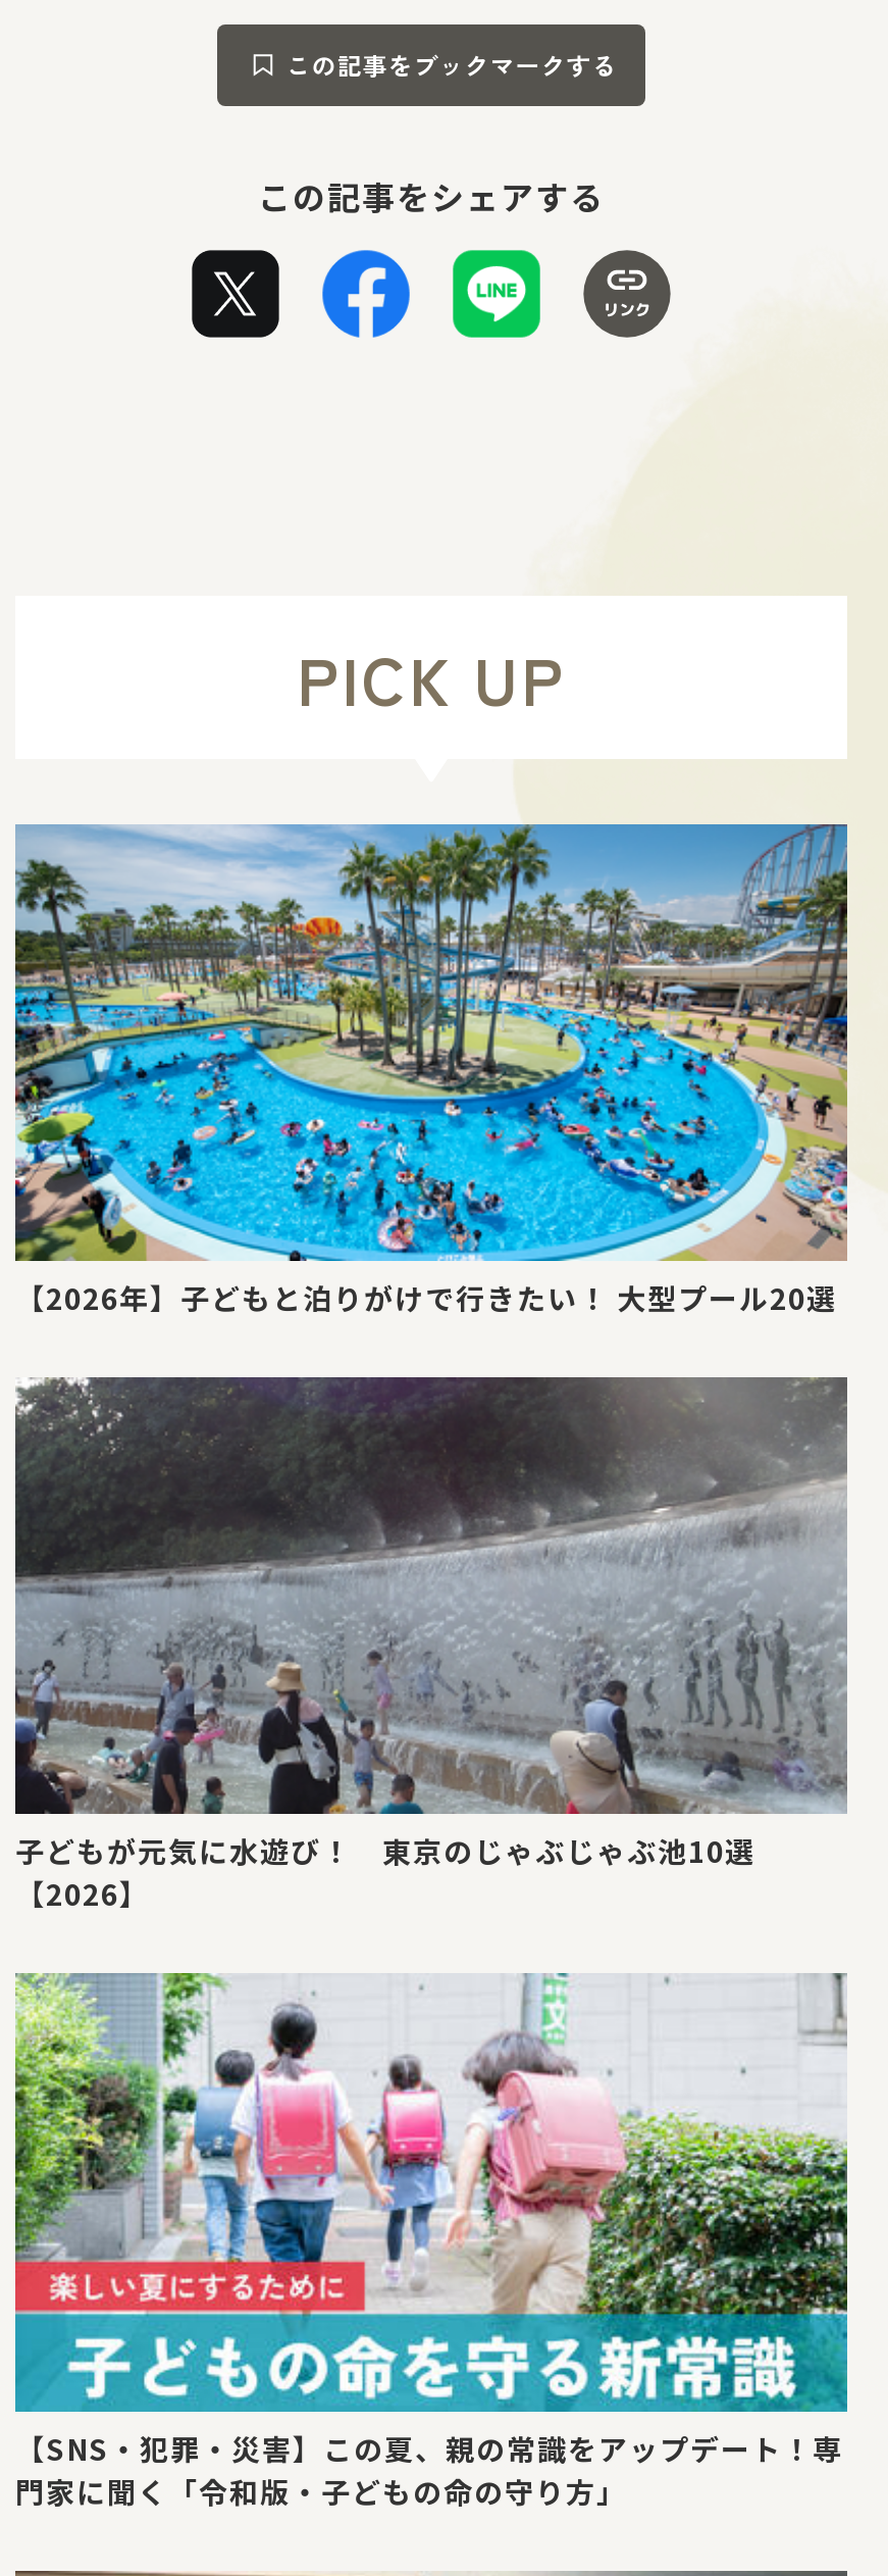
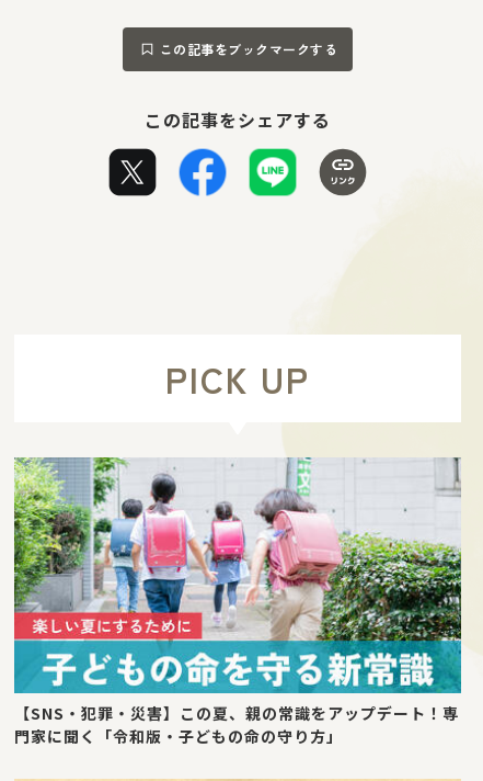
- [image]
- 【2026年】子どもと泊りがけで行きたい！ 大型プール20選

- [image]
- 子どもが元気に水遊び！ 東京のじゃぶじゃぶ池10選
- 【2026】
